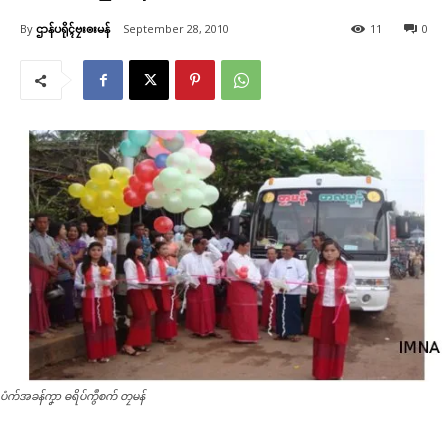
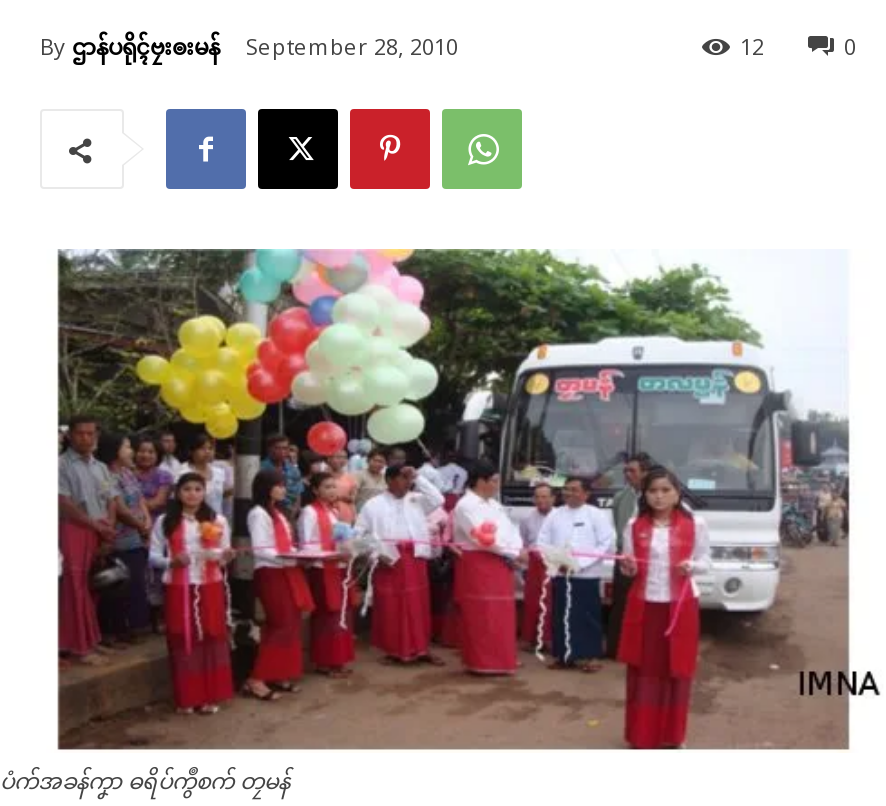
- 11
+ 12
